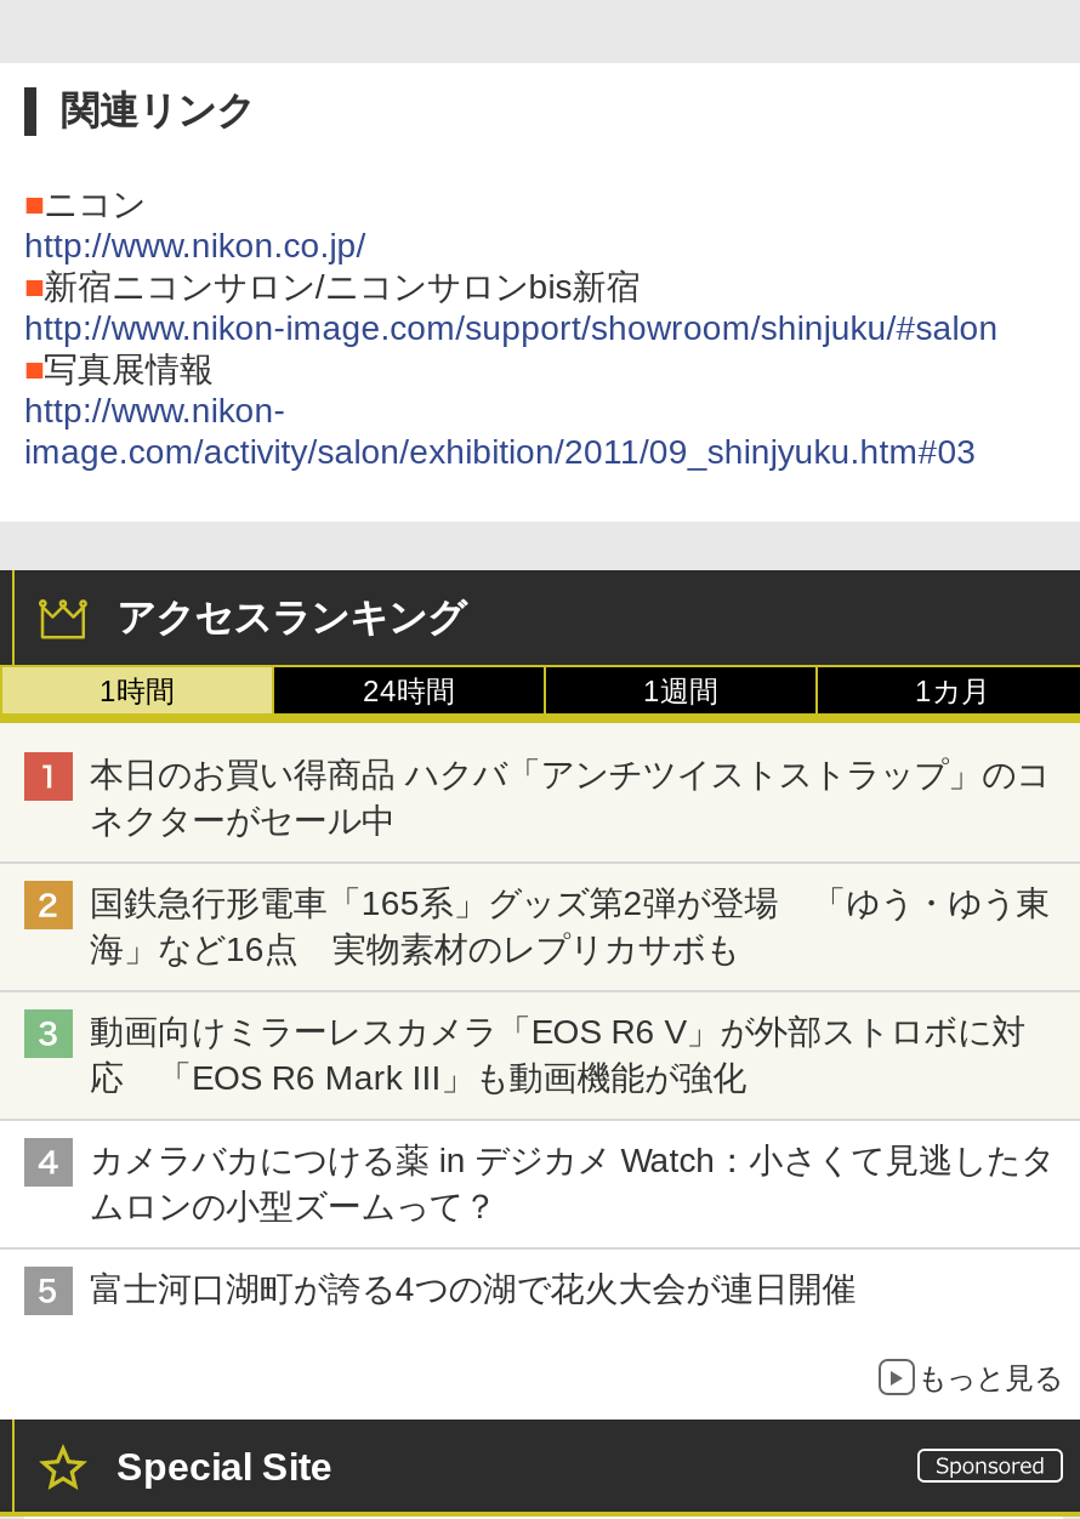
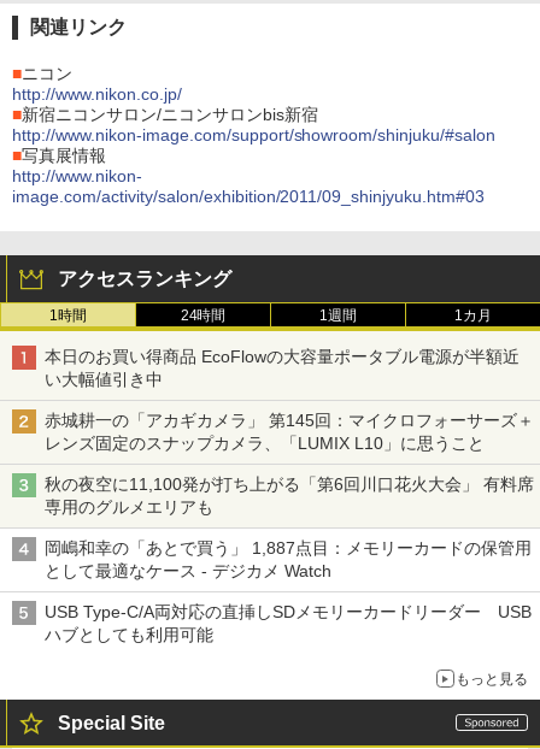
- 本日のお買い得商品 ハクバ「アンチツイストストラップ」のコ
- ネクターがセール中
+ 本日のお買い得商品 EcoFlowの大容量ポータブル電源が半額近
+ い大幅値引き中

- 国鉄急行形電車「165系」グッズ第2弾が登場 「ゆう・ゆう東
- 海」など16点 実物素材のレプリカサボも
+ 赤城耕一の「アカギカメラ」 第145回：マイクロフォーサーズ＋
+ レンズ固定のスナップカメラ、「LUMIX L10」に思うこと

- 動画向けミラーレスカメラ「EOS R6 V」が外部ストロボに対
- 応 「EOS R6 Mark III」も動画機能が強化
+ 秋の夜空に11,100発が打ち上がる「第6回川口花火大会」 有料席
+ 専用のグルメエリアも

- カメラバカにつける薬 in デジカメ Watch：小さくて見逃したタ
- ムロンの小型ズームって？
+ 岡嶋和幸の「あとで買う」 1,887点目：メモリーカードの保管用
+ として最適なケース - デジカメ Watch

- 富士河口湖町が誇る4つの湖で花火大会が連日開催
+ USB Type-C/A両対応の直挿しSDメモリーカードリーダー USB
+ ハブとしても利用可能
